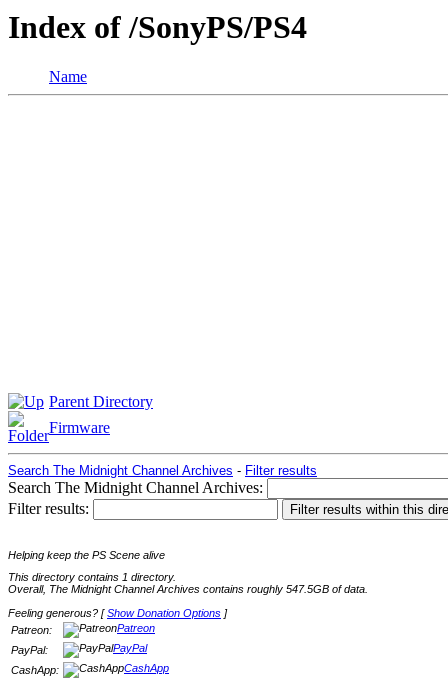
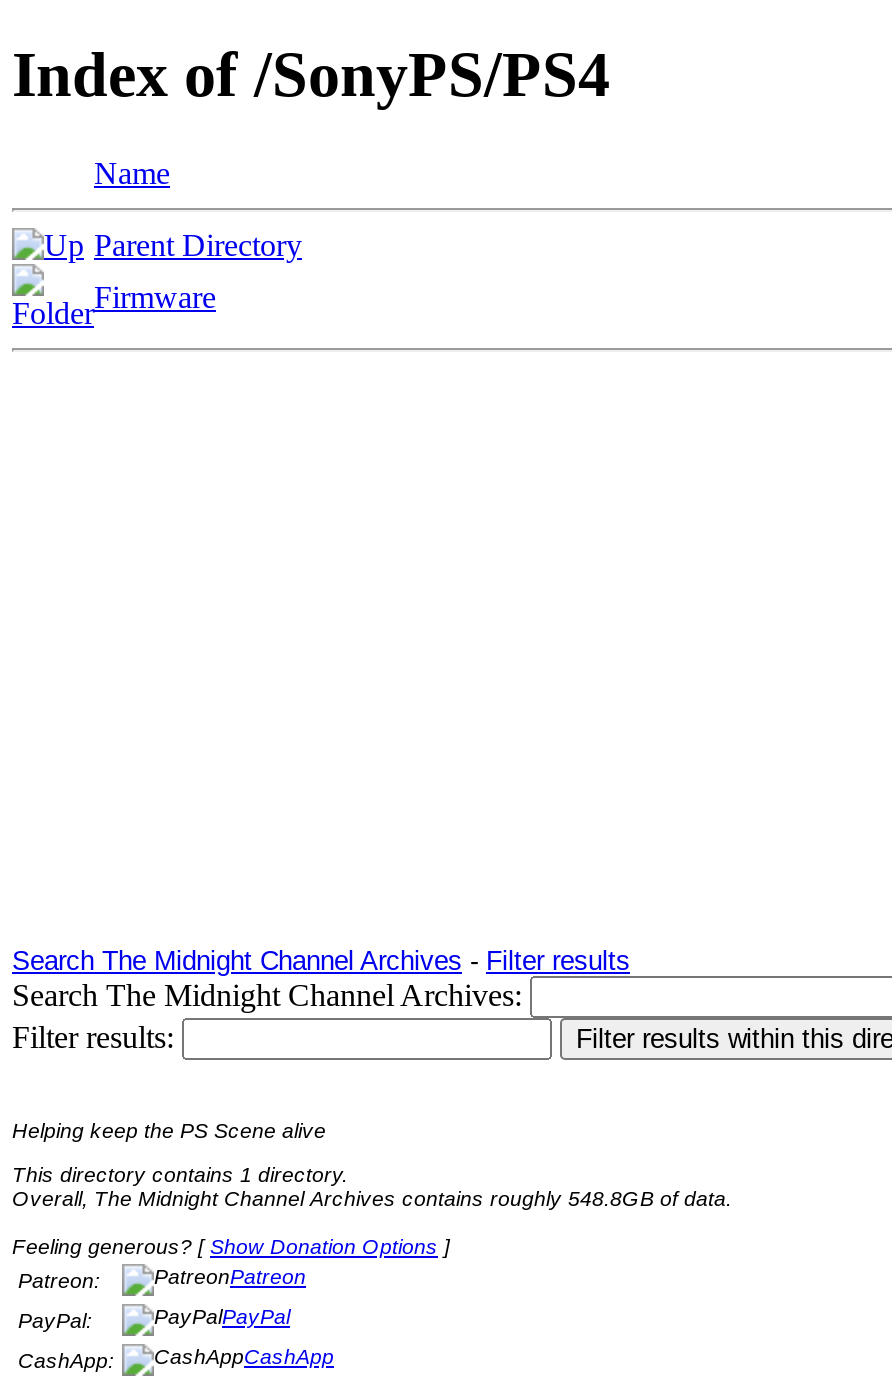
moved up: Parent Directory | Firmware

- Overall, The Midnight Channel Archives contains roughly 547.5GB of data.
+ Overall, The Midnight Channel Archives contains roughly 548.8GB of data.
